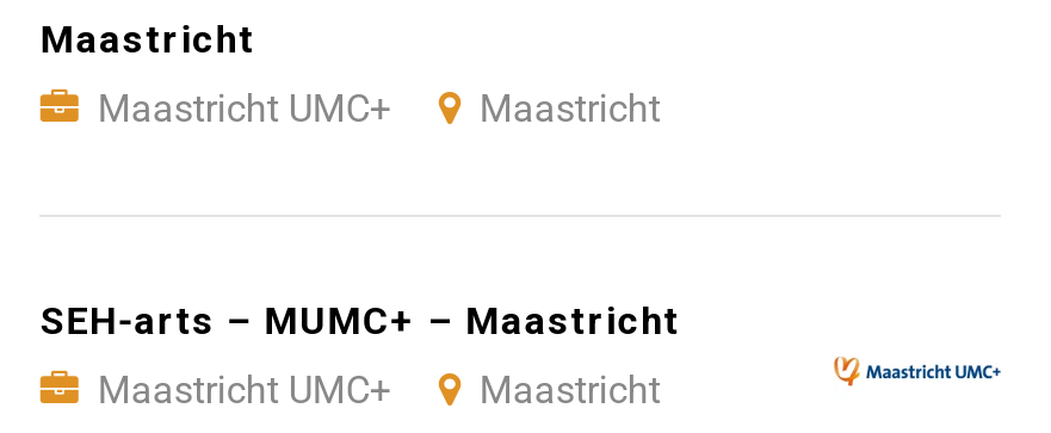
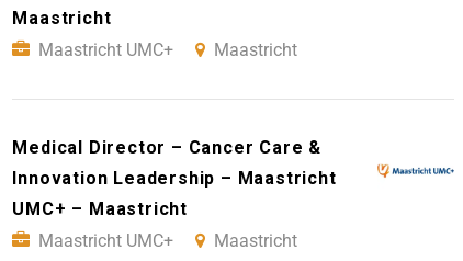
- SEH-arts – MUMC+ – Maastricht
+ Medical Director – Cancer Care &
+ Innovation Leadership – Maastricht
+ UMC+ – Maastricht
